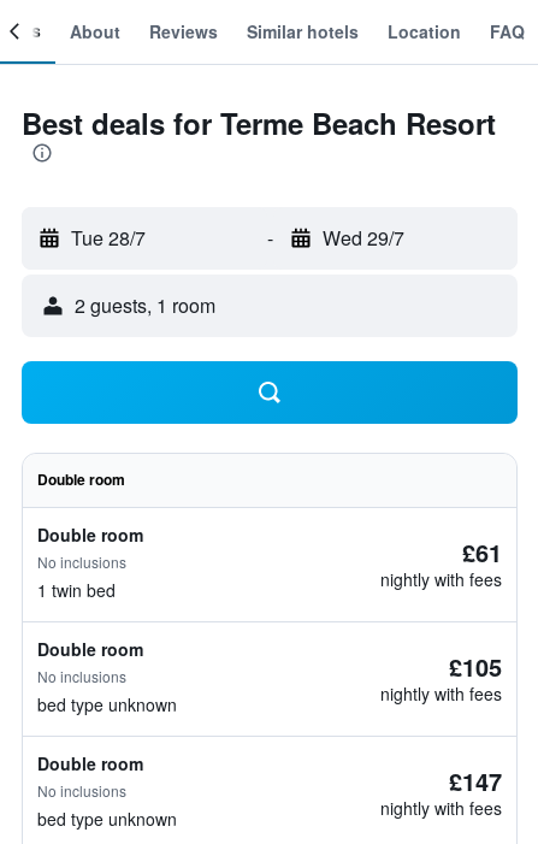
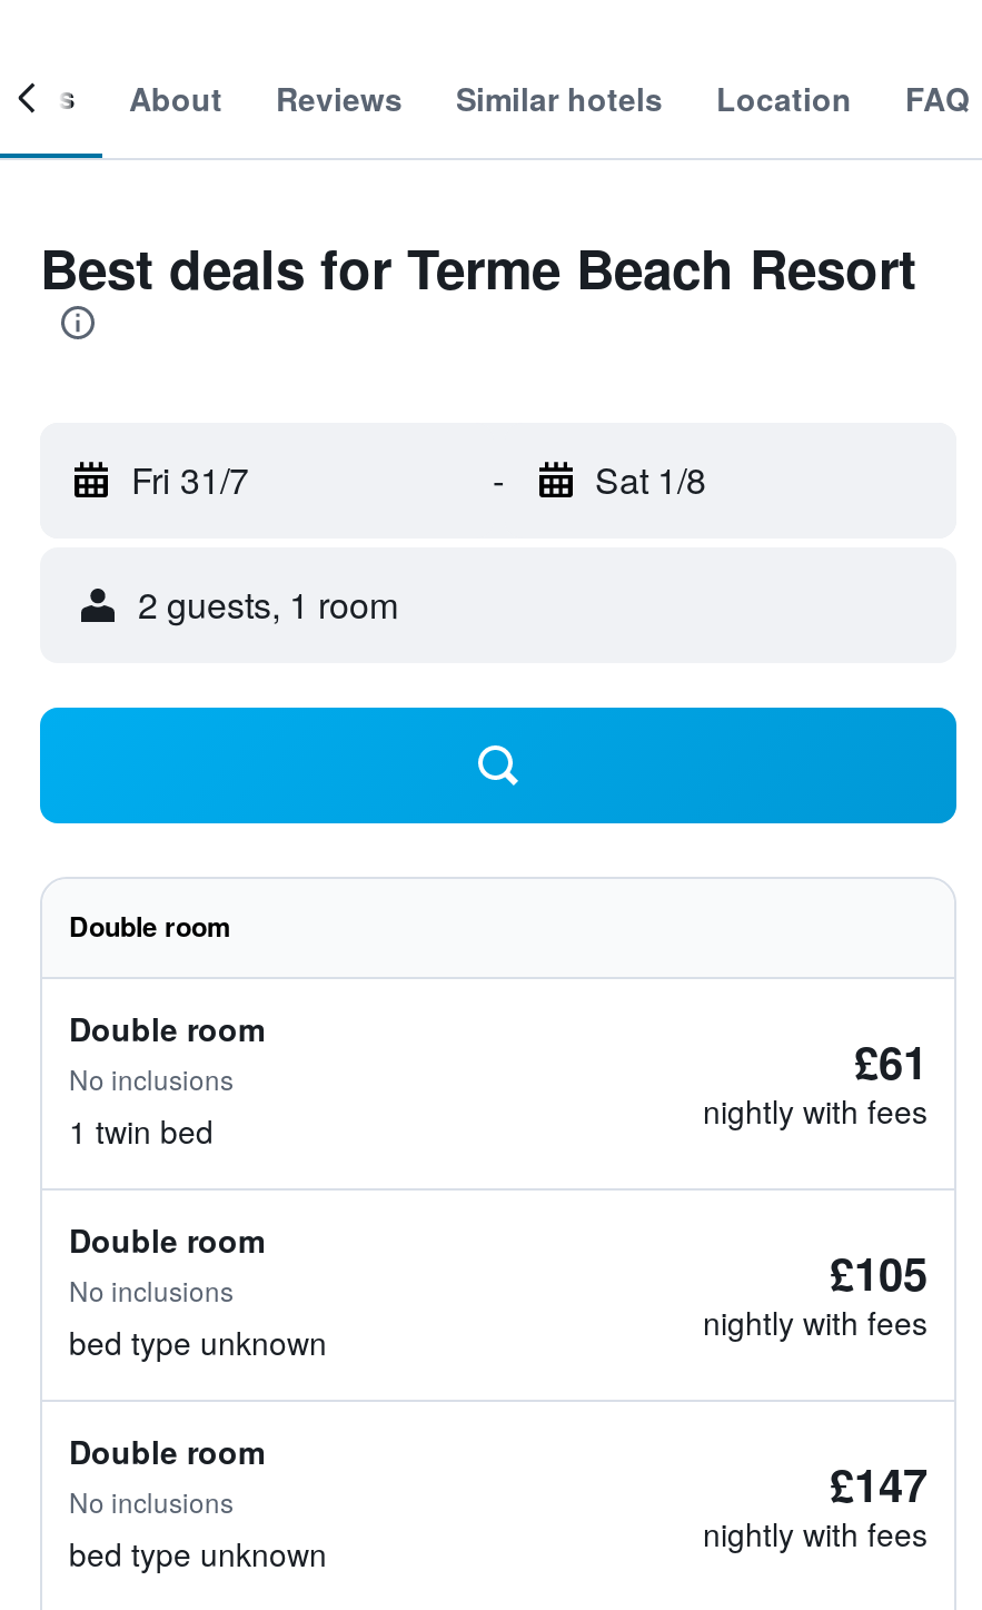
- Tue 28/7
+ Fri 31/7

- Wed 29/7
+ Sat 1/8
